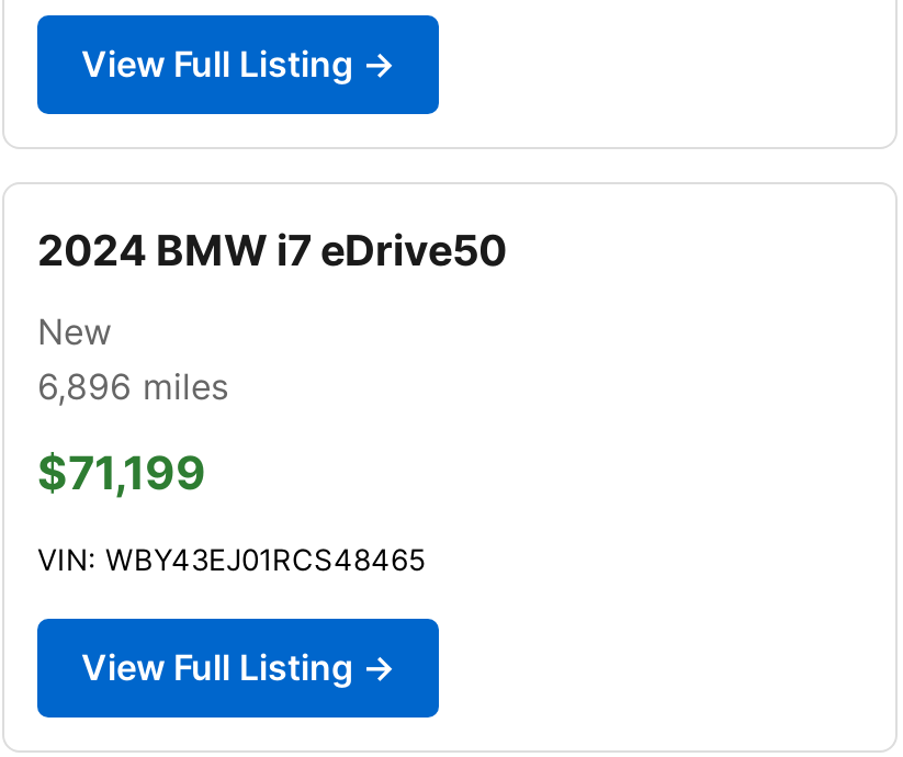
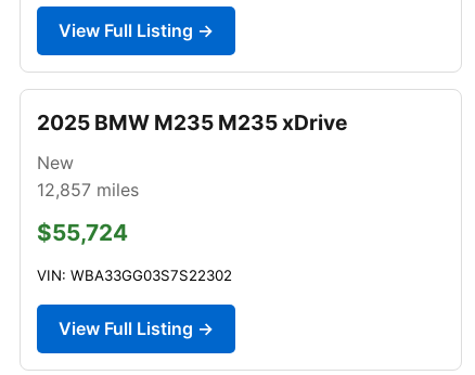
- 2024 BMW i7 eDrive50
+ 2025 BMW M235 M235 xDrive

- 6,896 miles
+ 12,857 miles

- $71,199
+ $55,724

- VIN: WBY43EJ01RCS48465
+ VIN: WBA33GG03S7S22302
